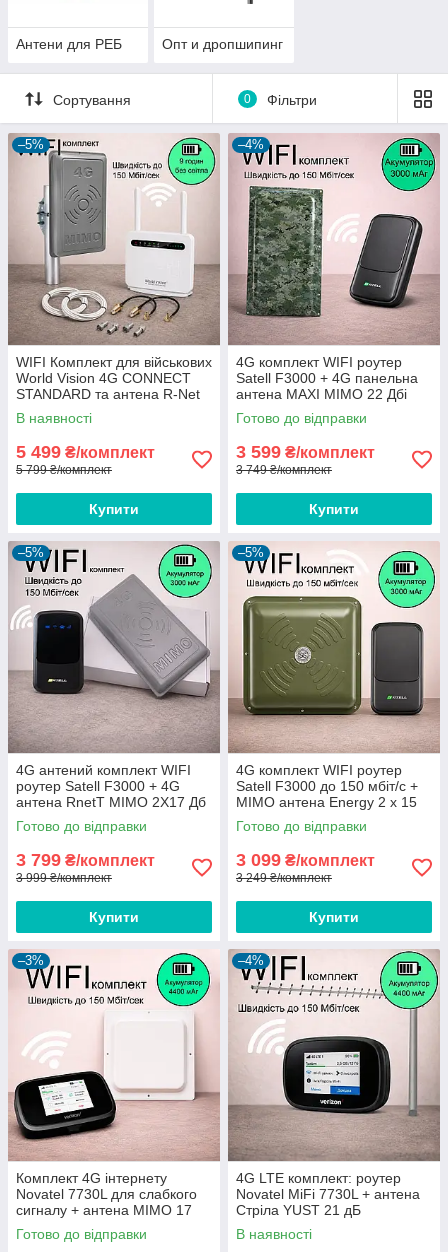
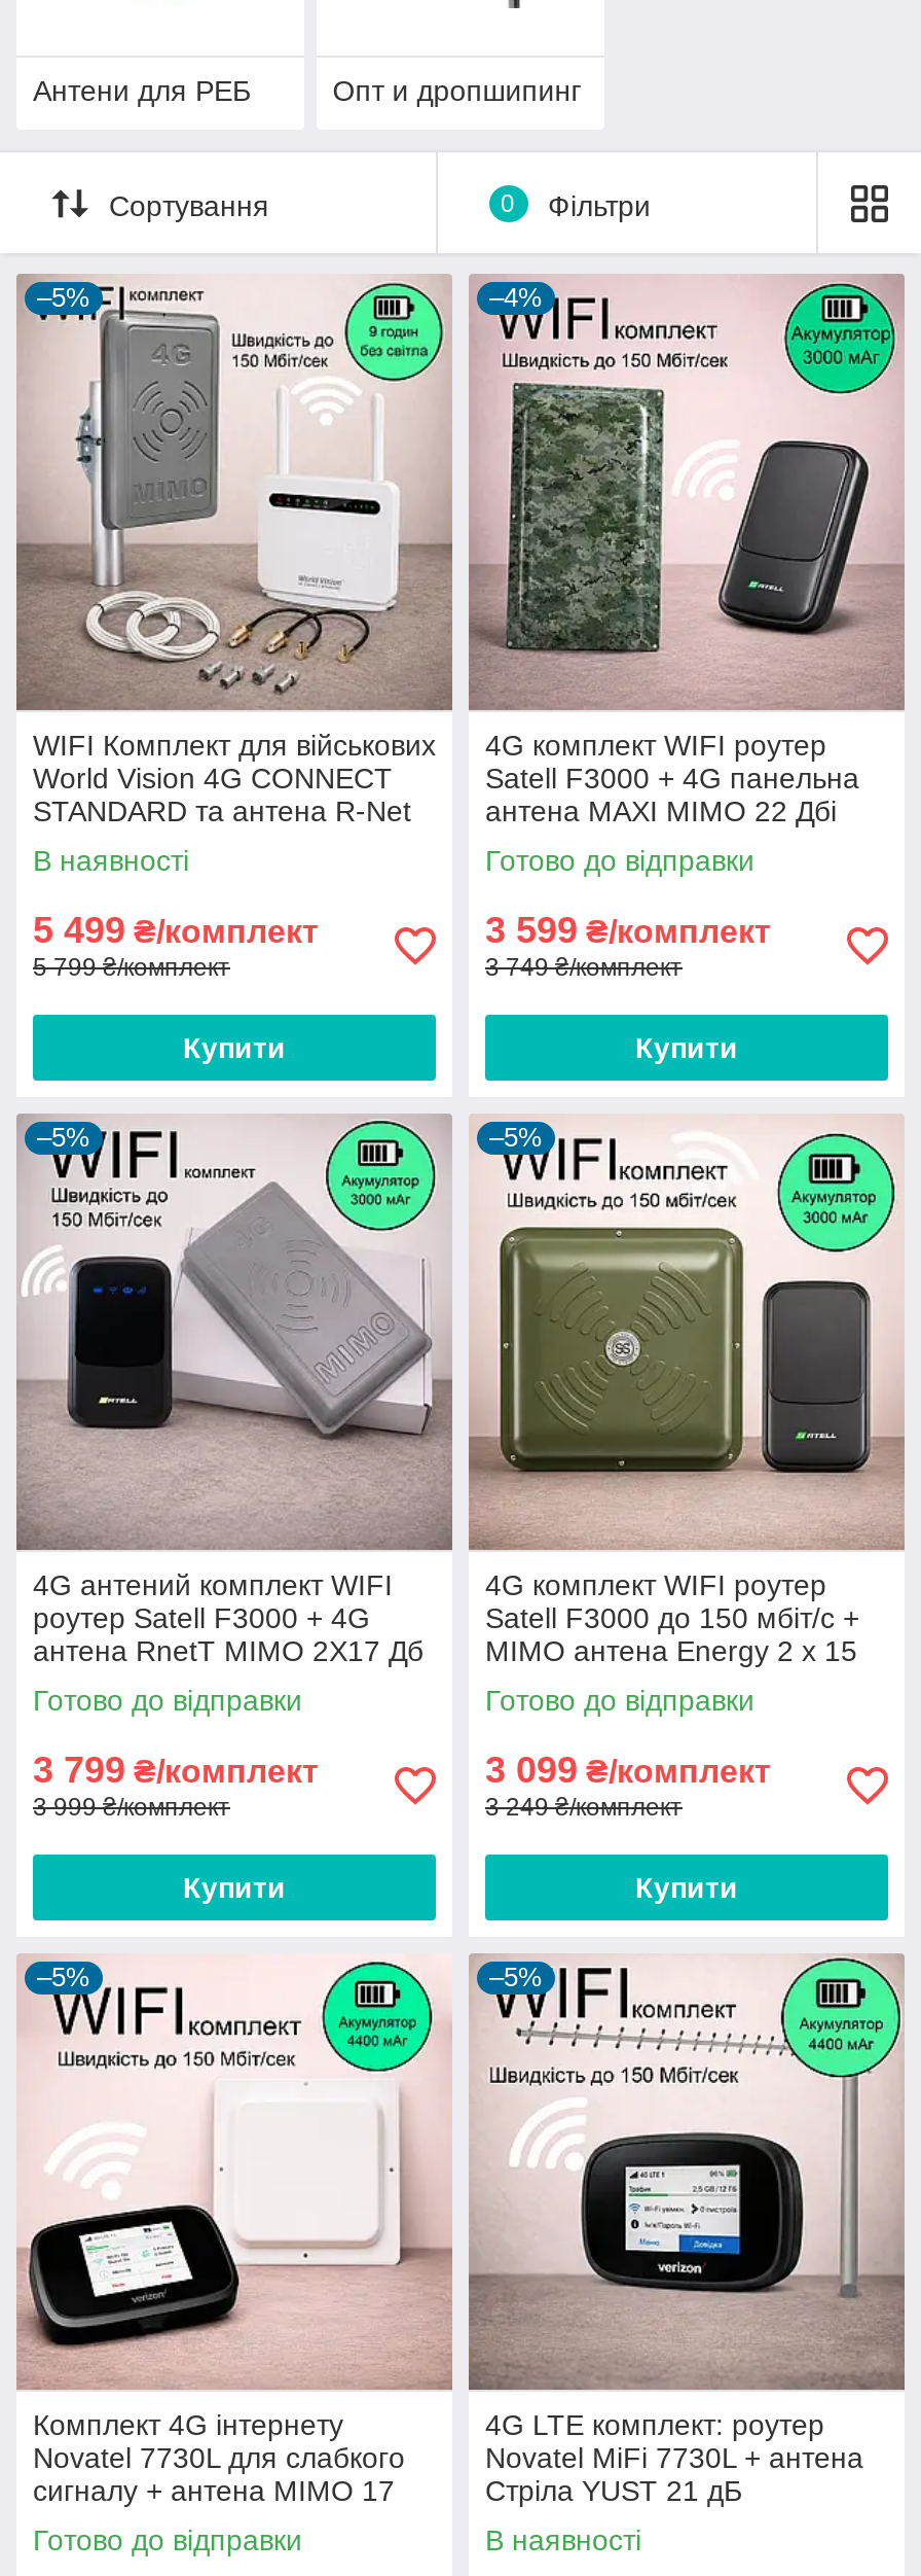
- –3%
+ –5%

- –4%
+ –5%
